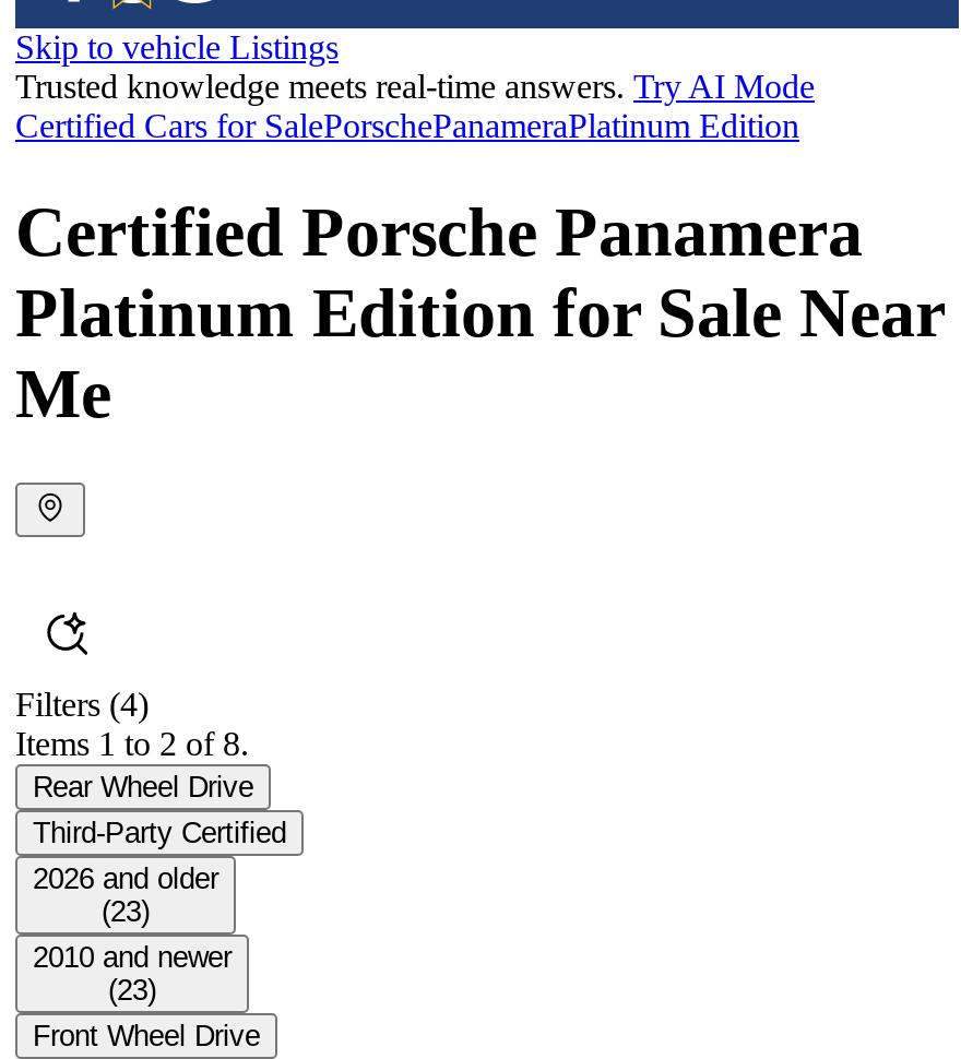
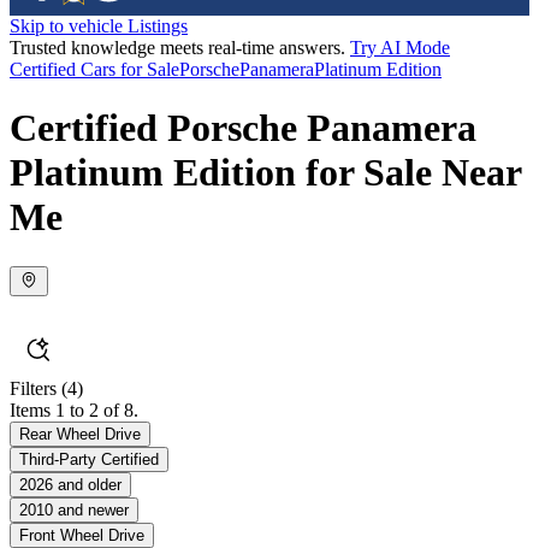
- (23)

- (23)
